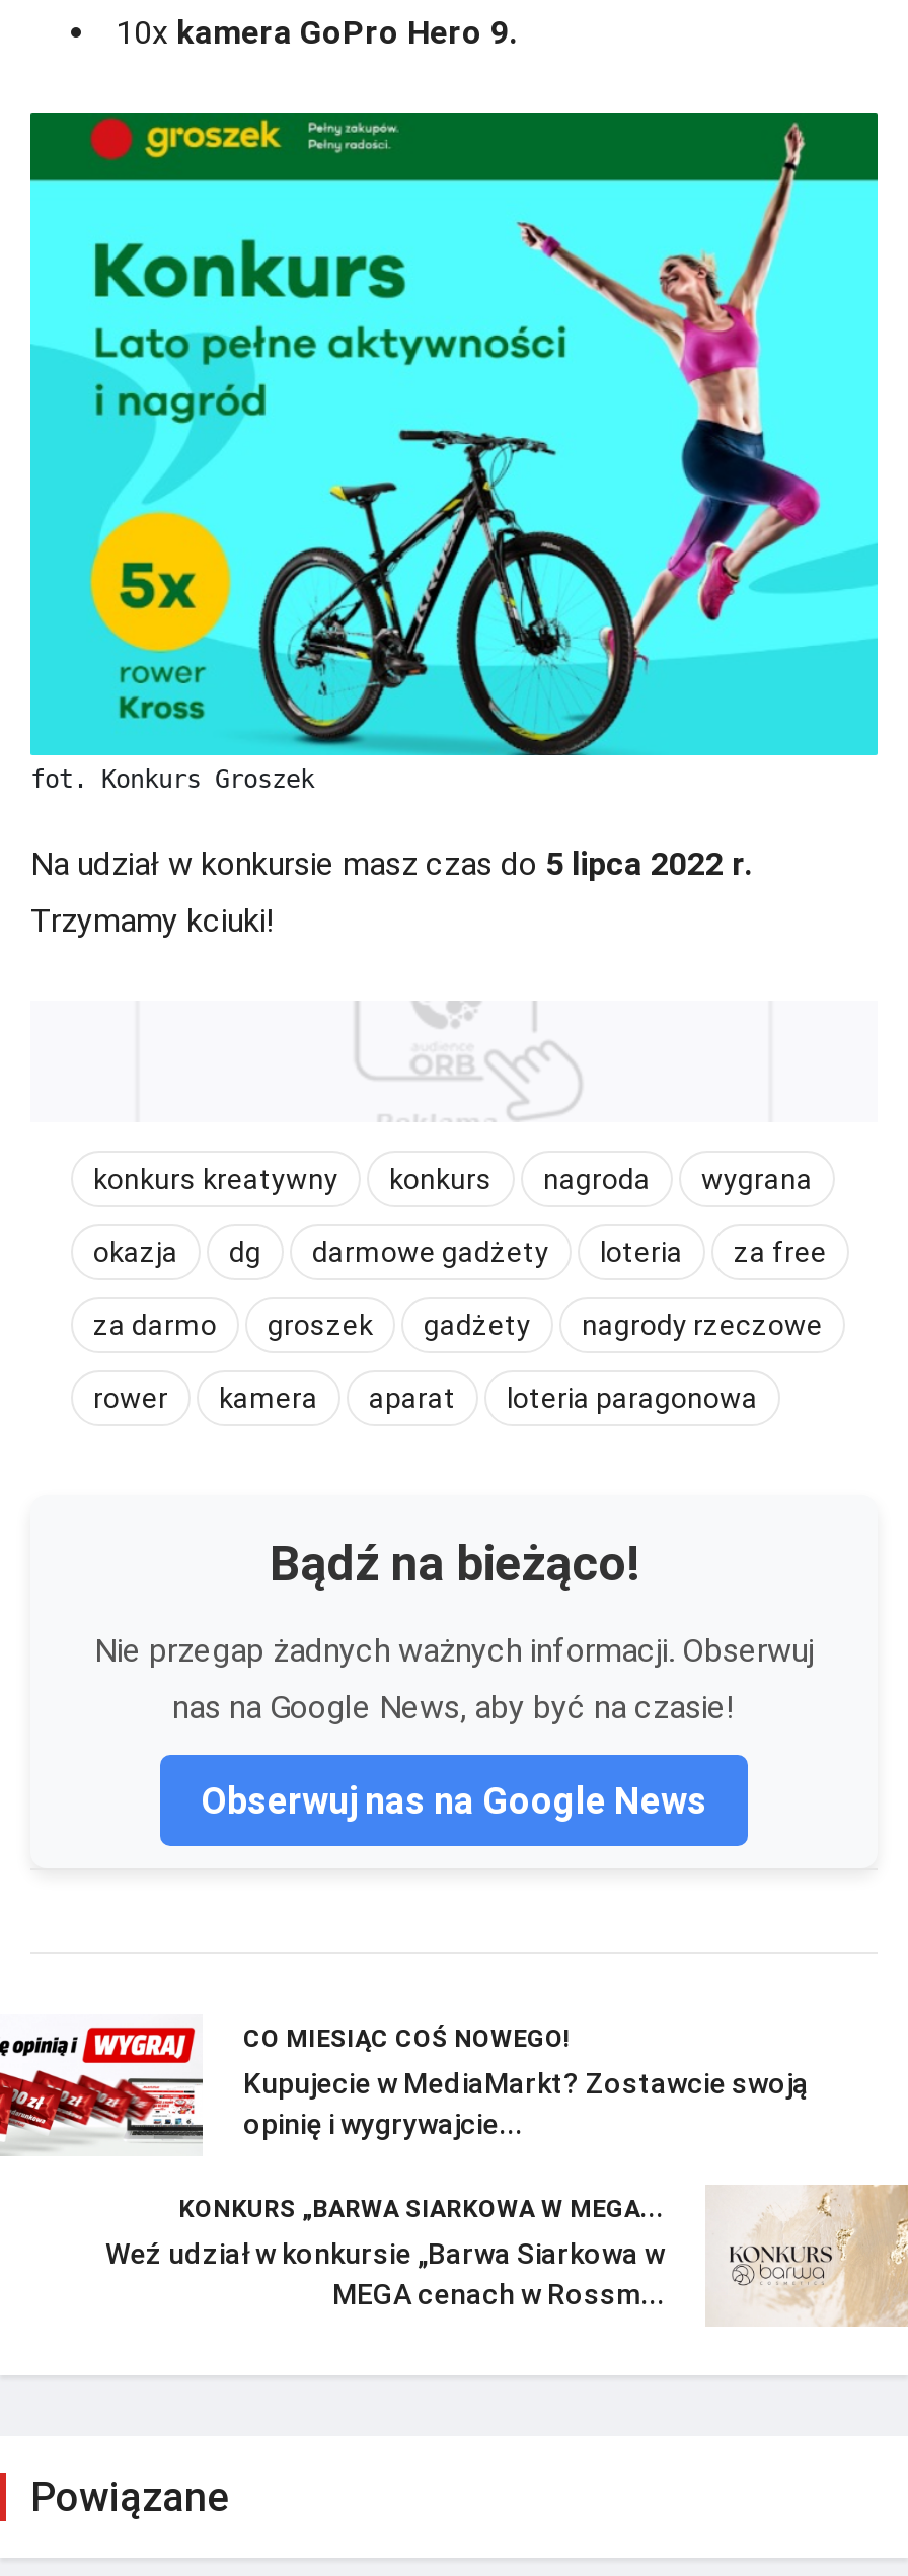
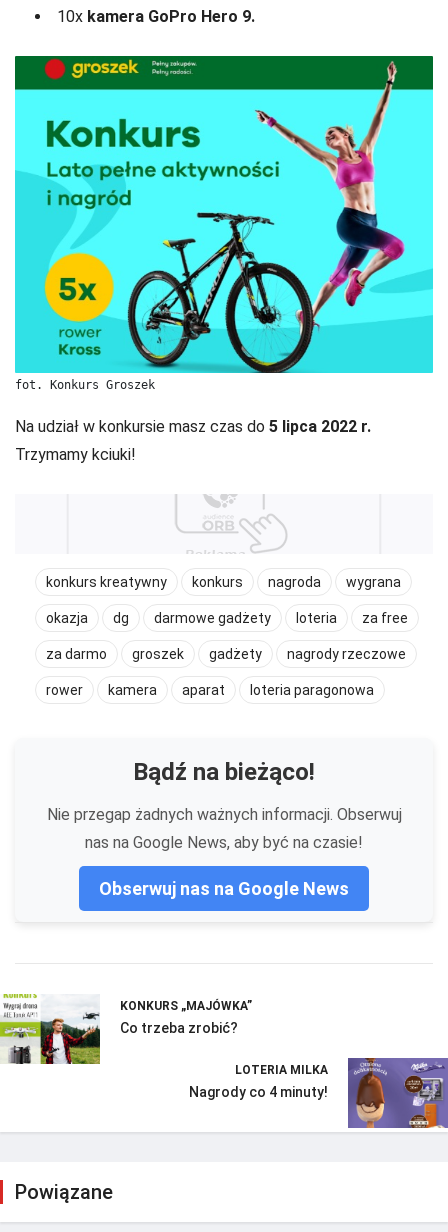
- [image]
- CO MIESIĄC COŚ NOWEGO!
- Kupujecie w MediaMarkt? Zostawcie swoją
- opinię i wygrywajcie...
+ [image]
+ KONKURS „MAJÓWKA”
+ Co trzeba zrobić?

- [image]
- KONKURS „BARWA SIARKOWA W MEGA...
- Weź udział w konkursie „Barwa Siarkowa w
- MEGA cenach w Rossm...
+ [image]
+ LOTERIA MILKA
+ Nagrody co 4 minuty!
